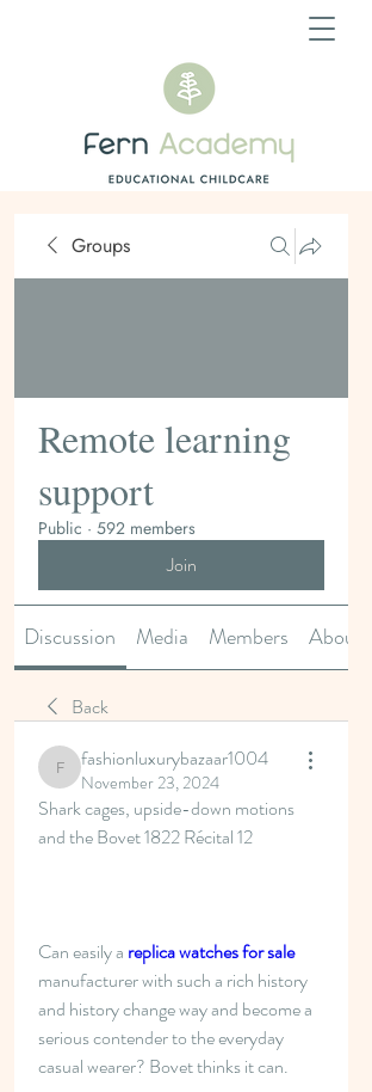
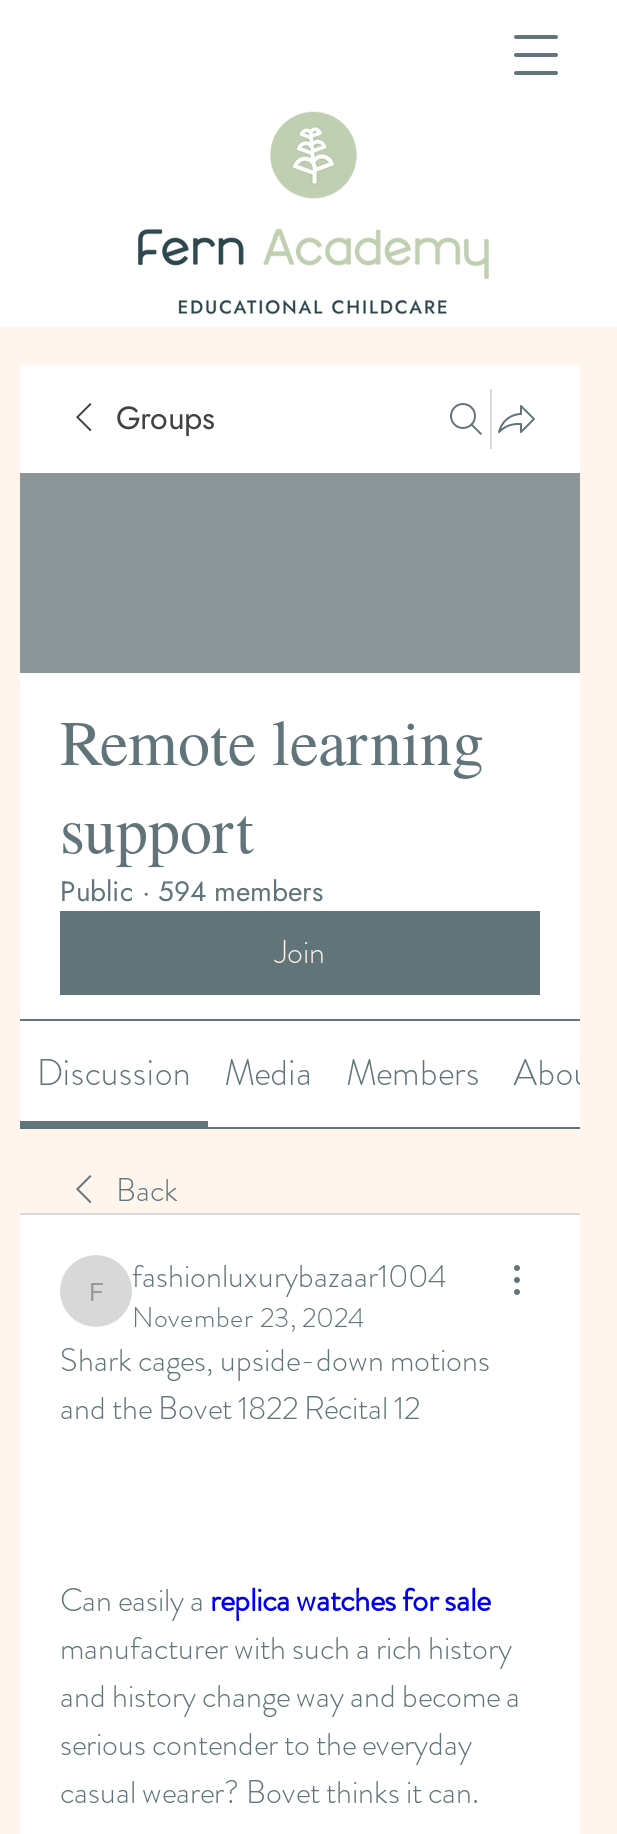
- Public · 592 members
+ Public · 594 members
